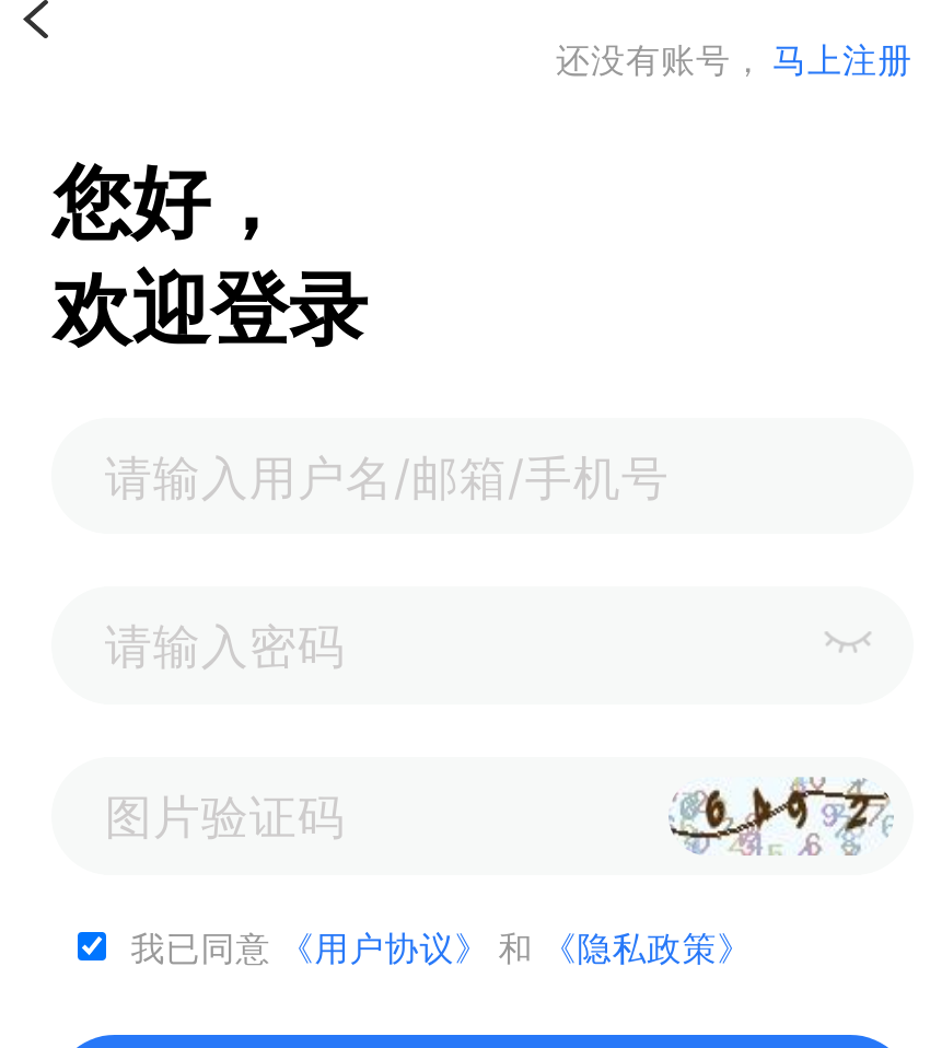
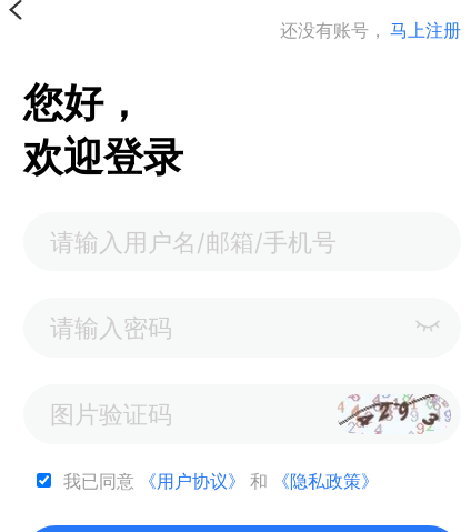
- [image]
+ [image]
